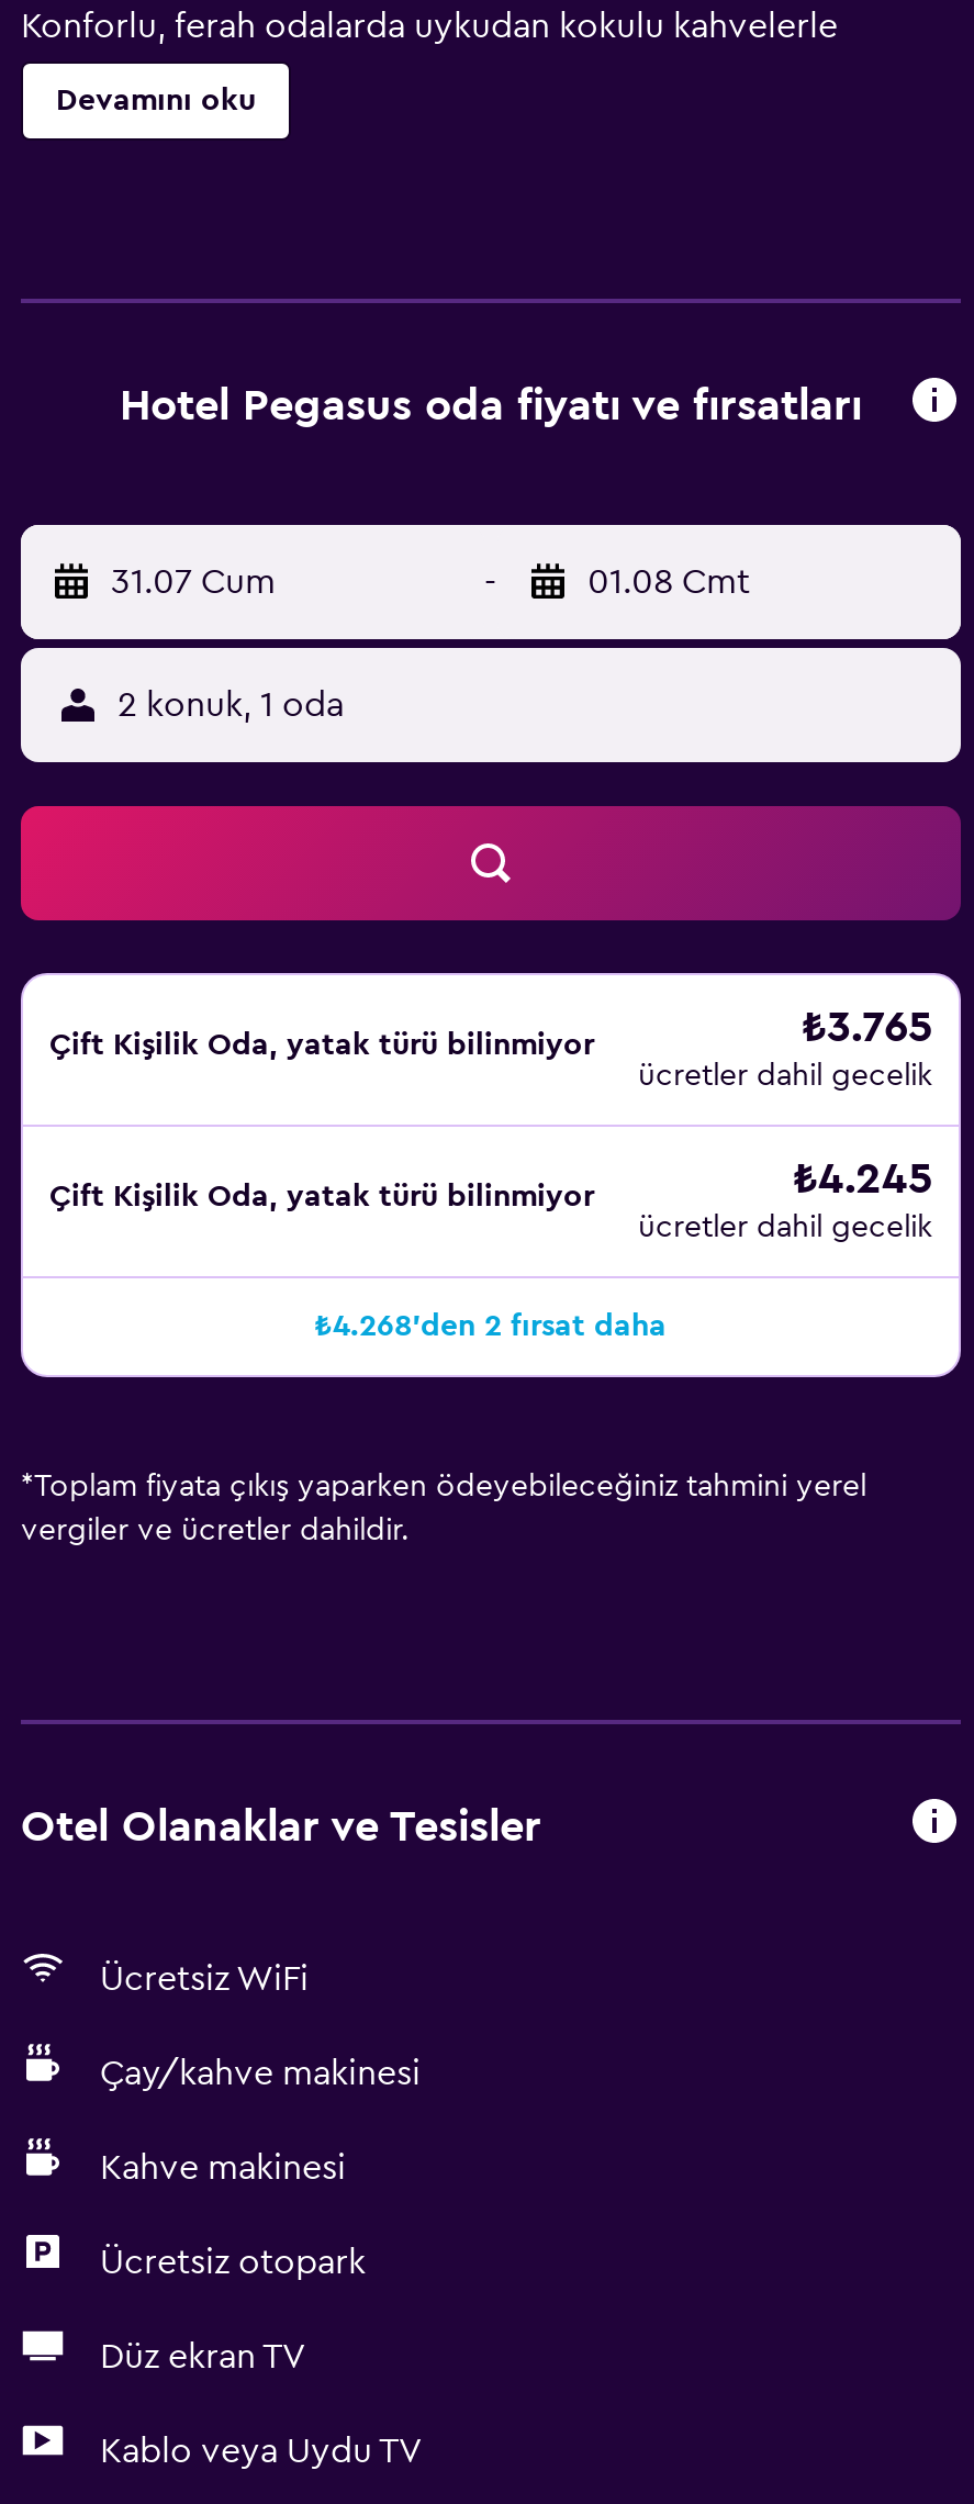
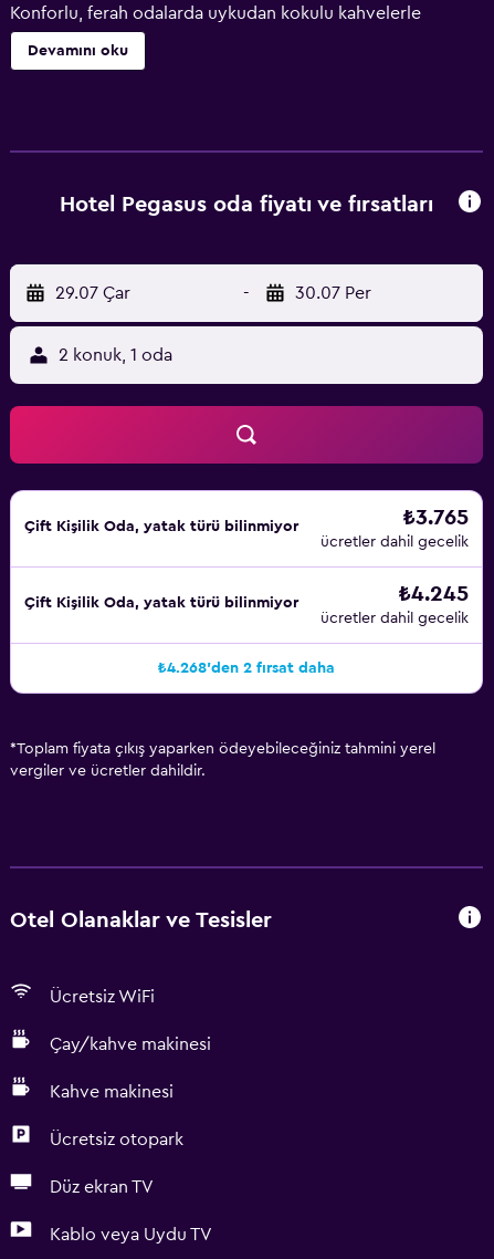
- 31.07 Cum
+ 29.07 Çar

- 01.08 Cmt
+ 30.07 Per
